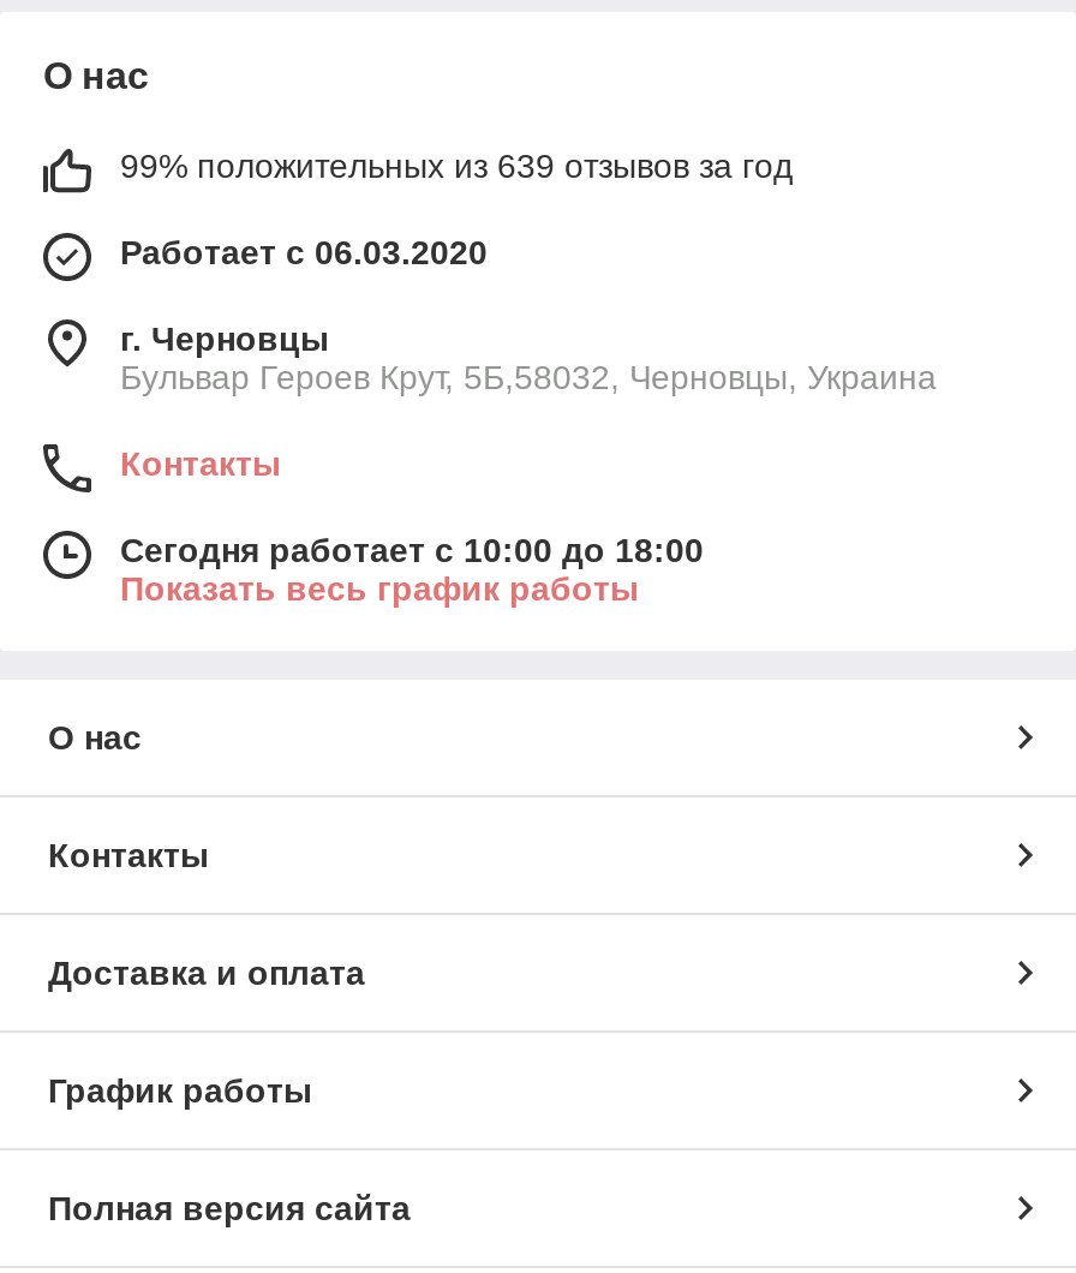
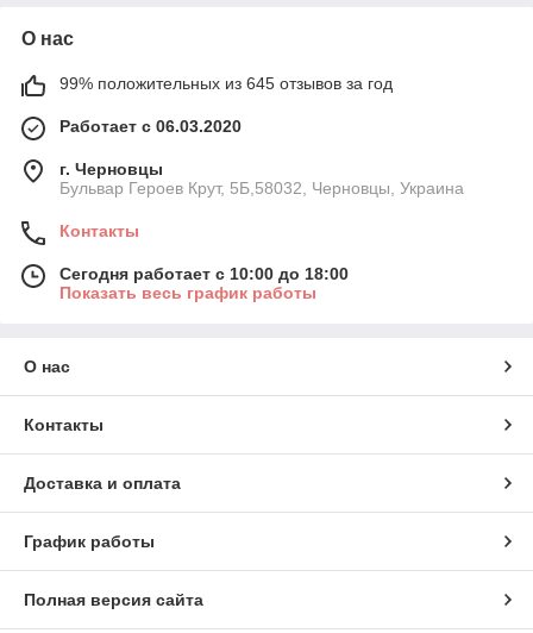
- 99% положительных из 639 отзывов за год
+ 99% положительных из 645 отзывов за год
